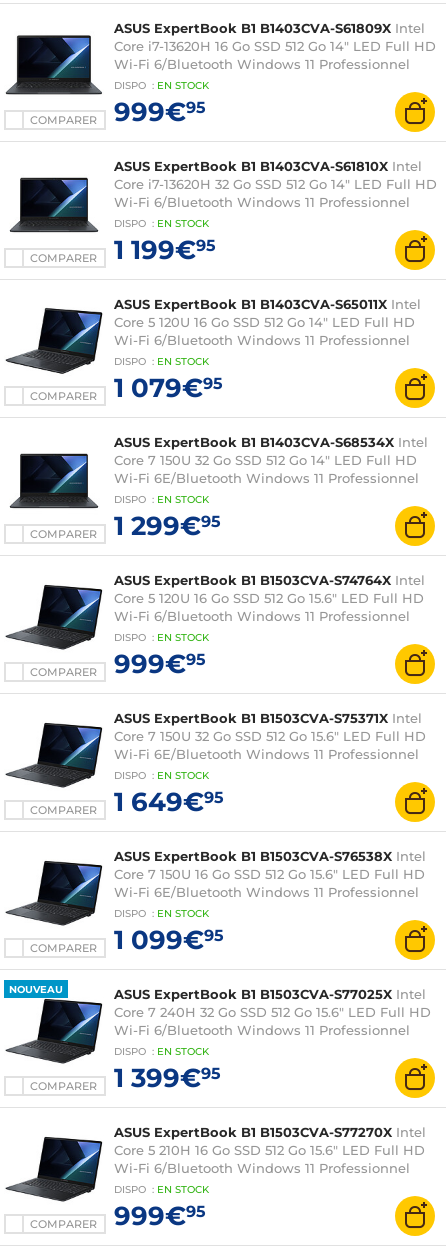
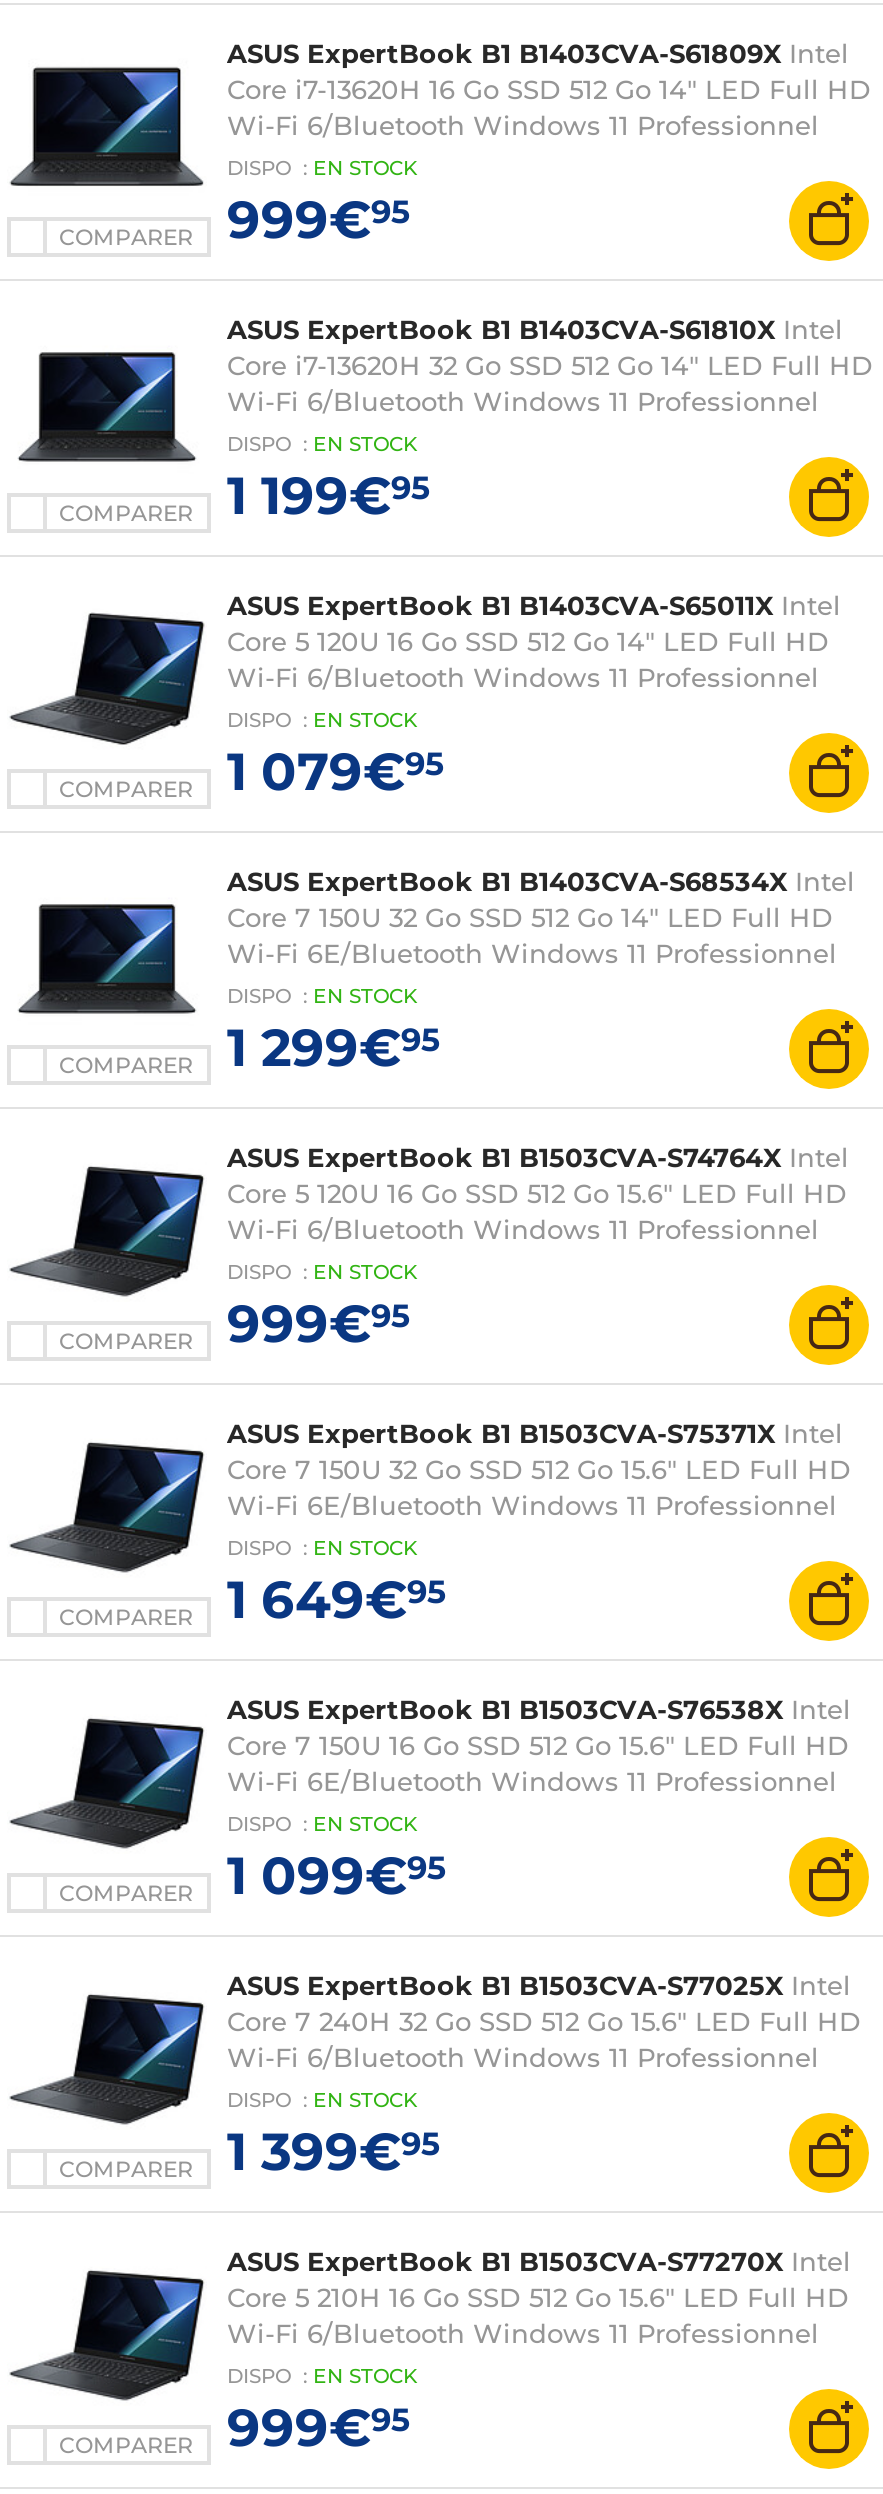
- NOUVEAU
